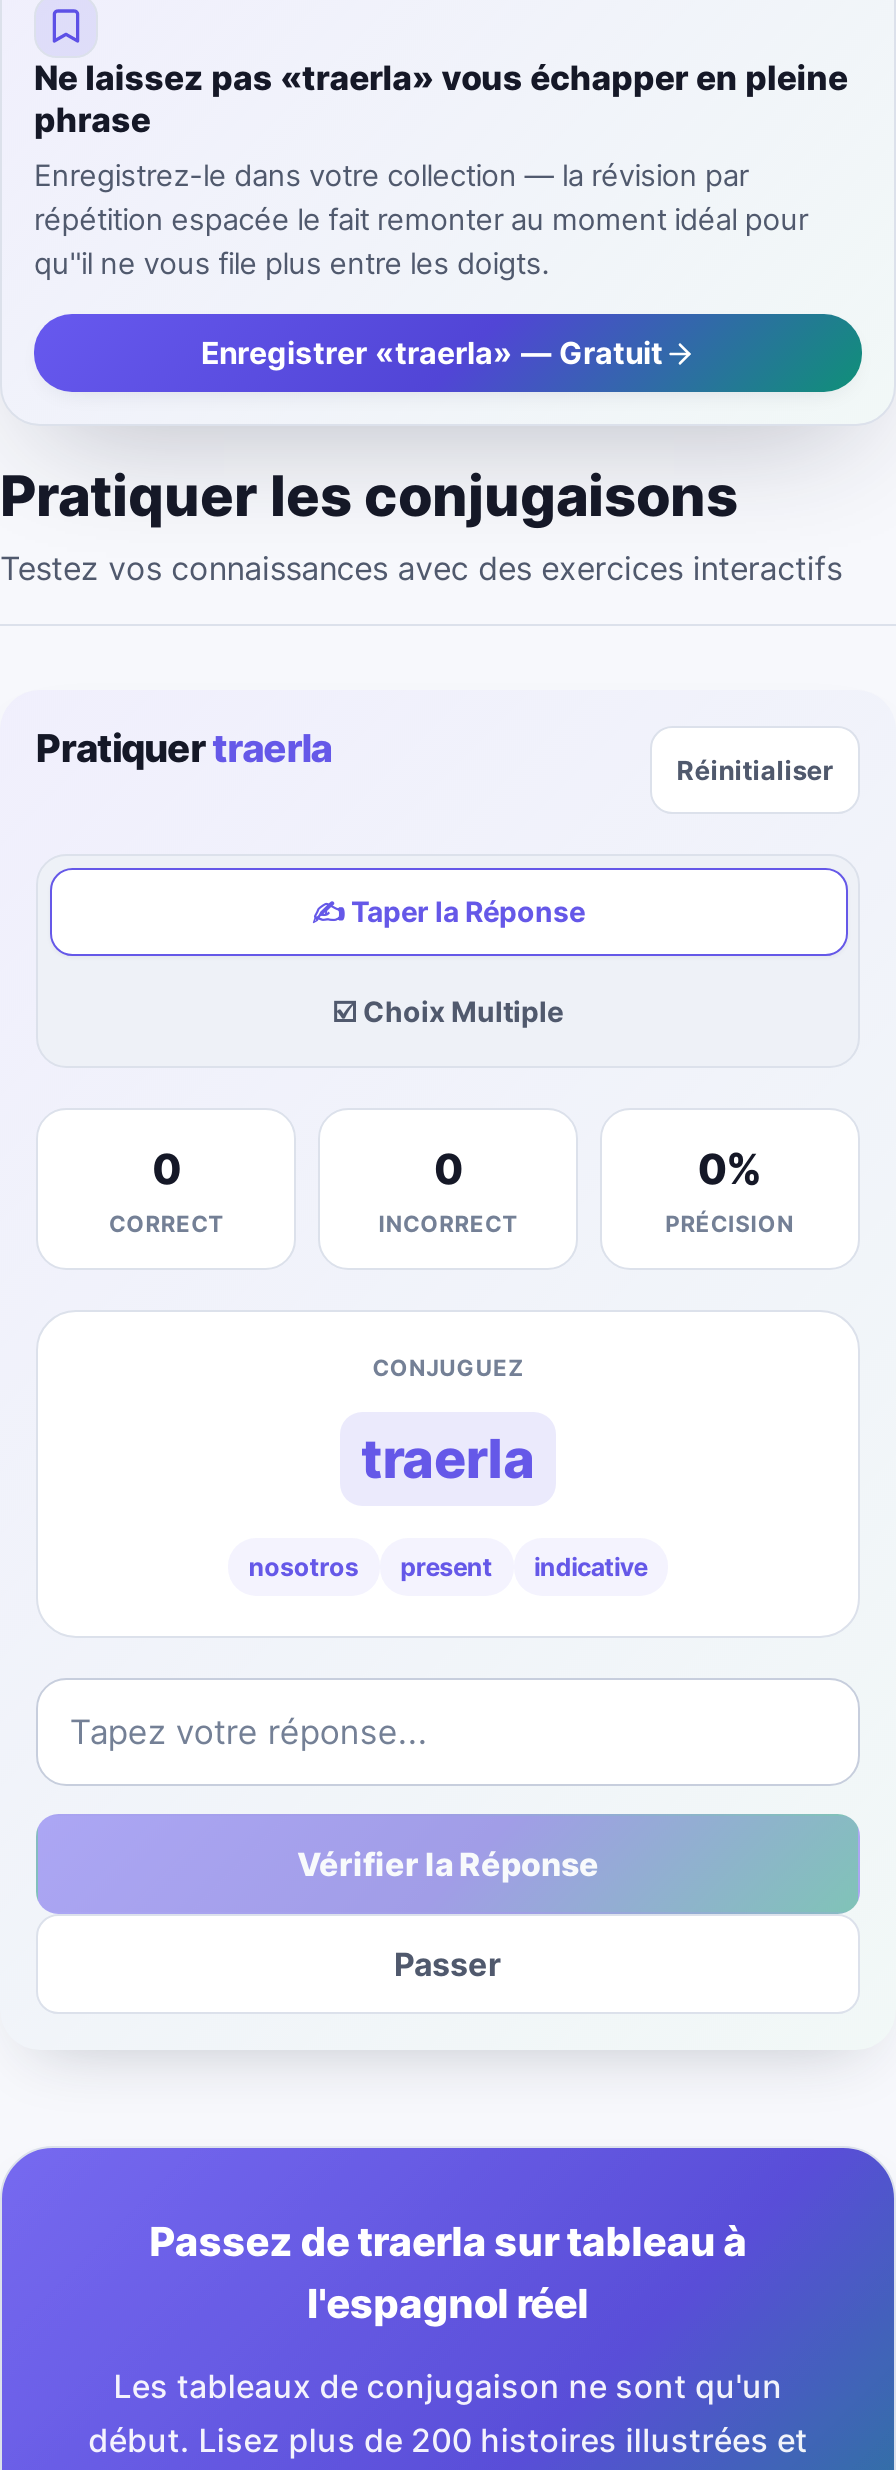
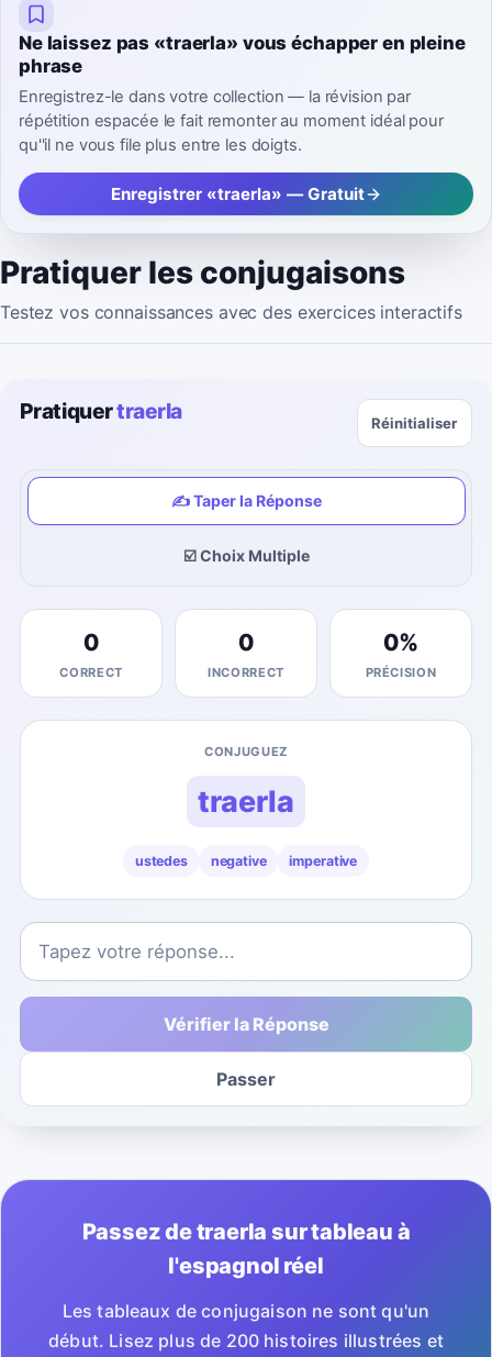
- nosotros
- present
- indicative
+ ustedes
+ negative
+ imperative
